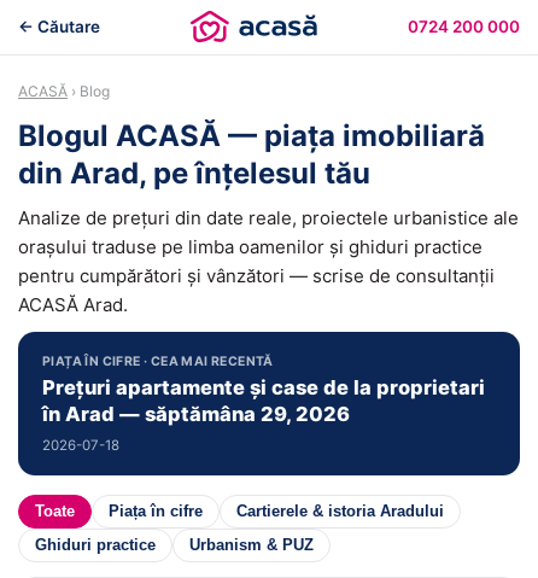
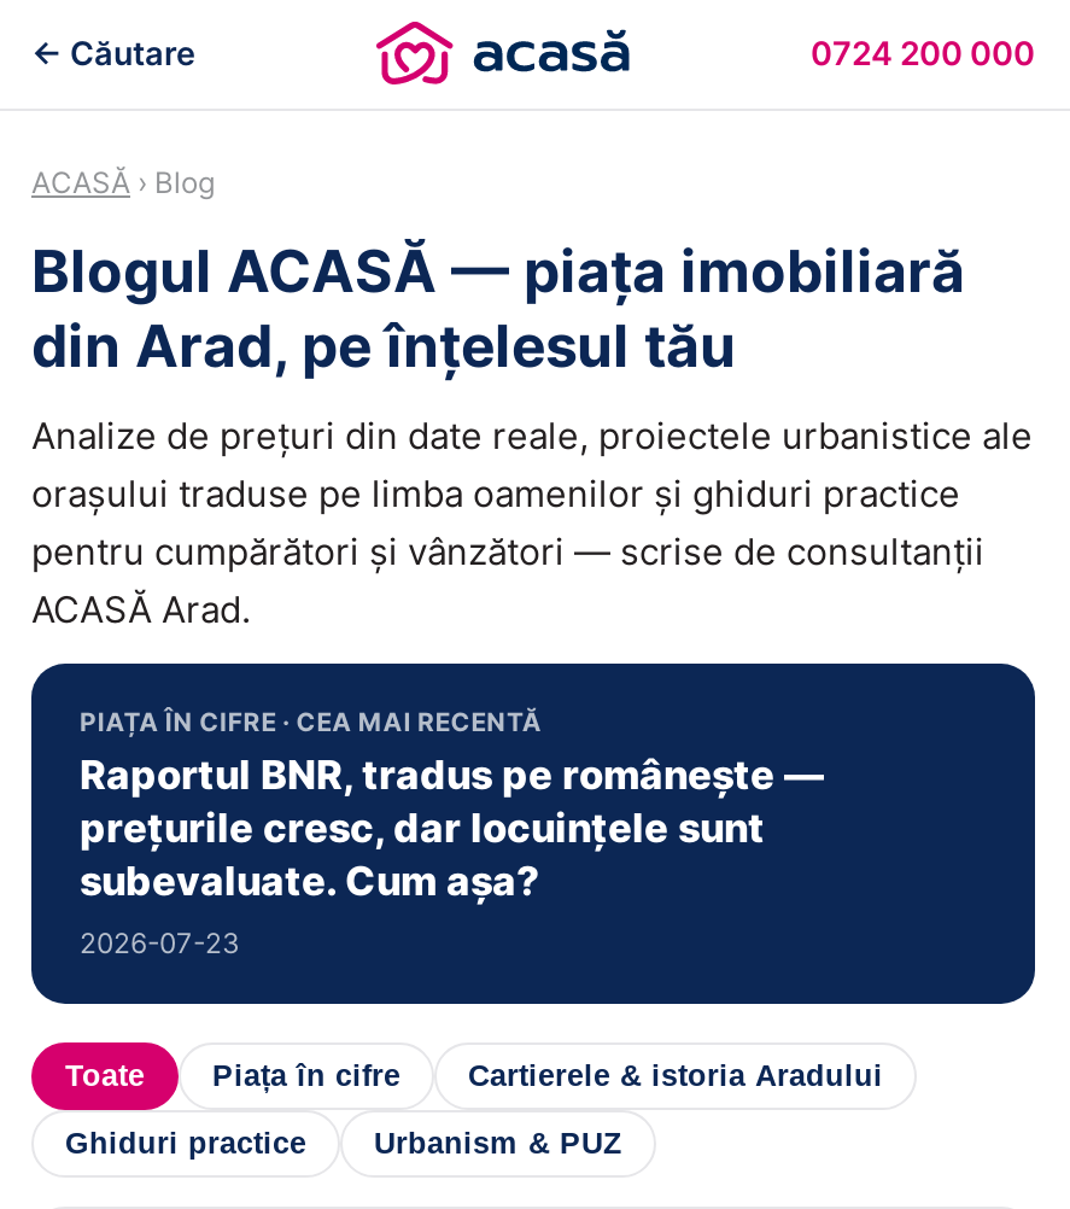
- Prețuri apartamente și case de la proprietari
- în Arad — săptămâna 29, 2026
- 2026-07-18
+ Raportul BNR, tradus pe românește —
+ prețurile cresc, dar locuințele sunt
+ subevaluate. Cum așa?
+ 2026-07-23
